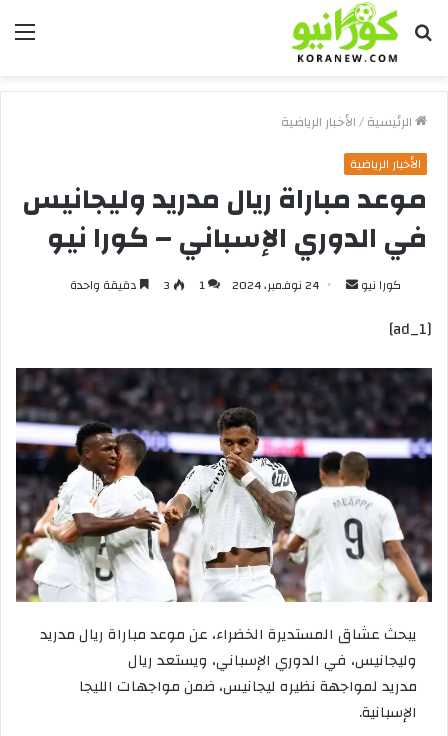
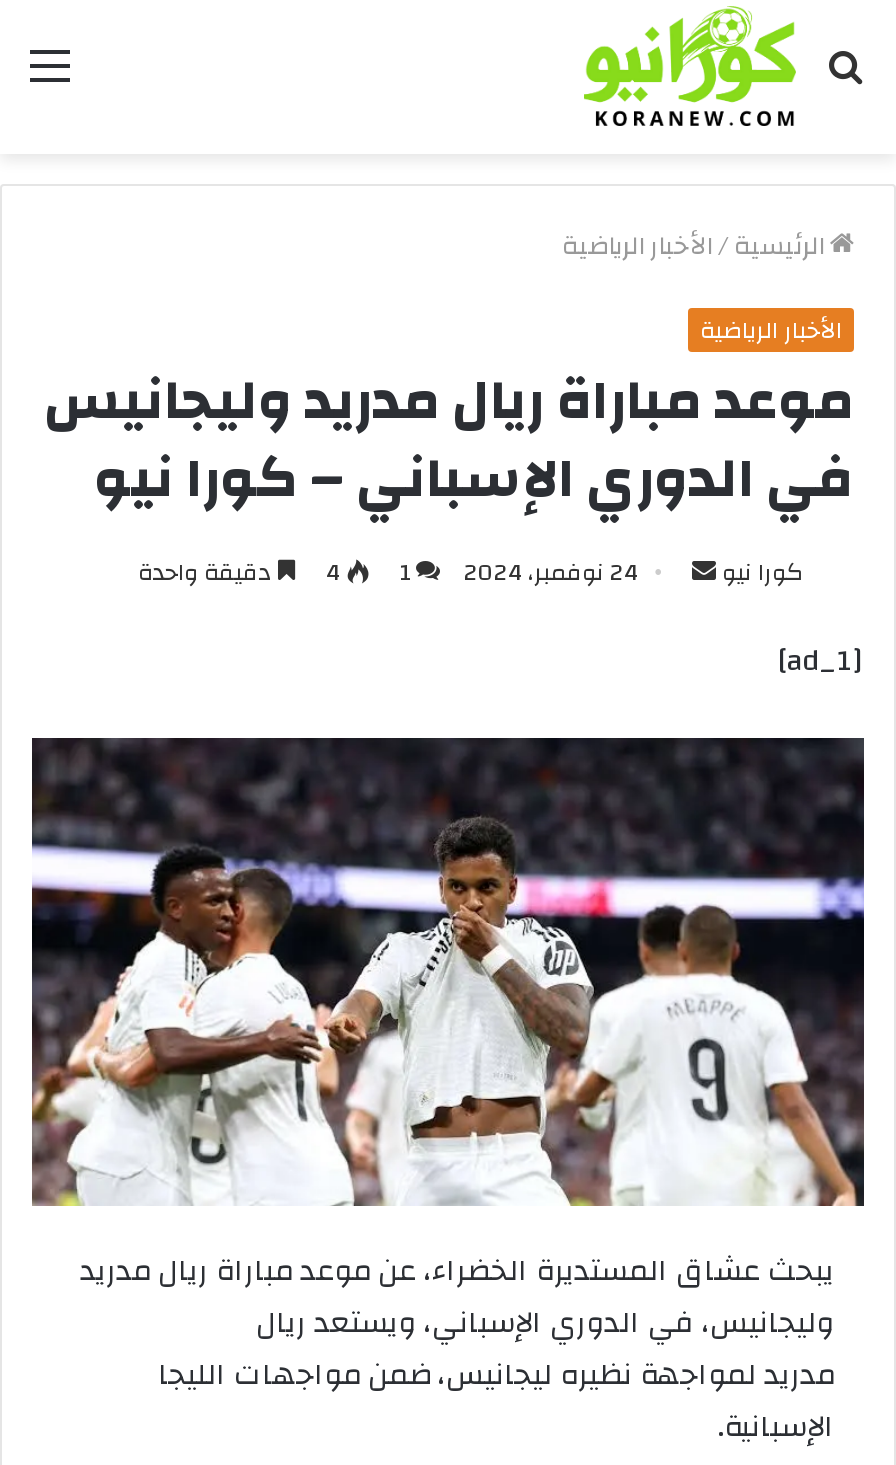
- 1 3 دقيقة واحدة
+ 1 4 دقيقة واحدة
